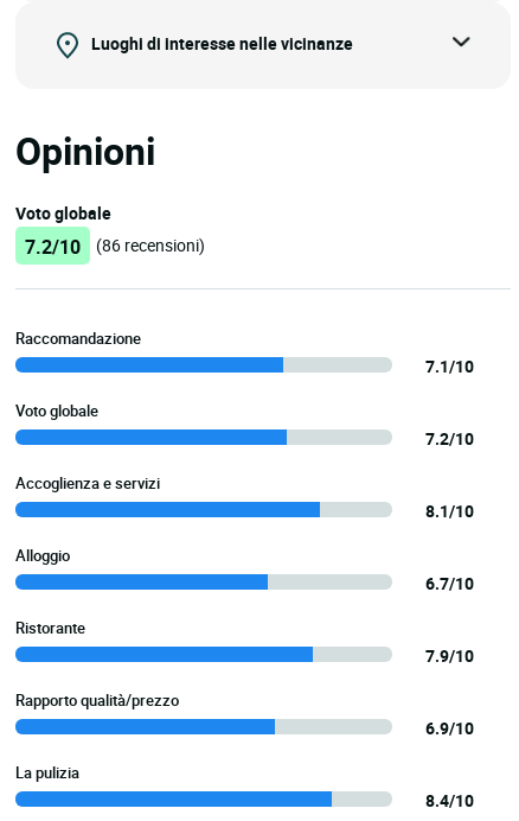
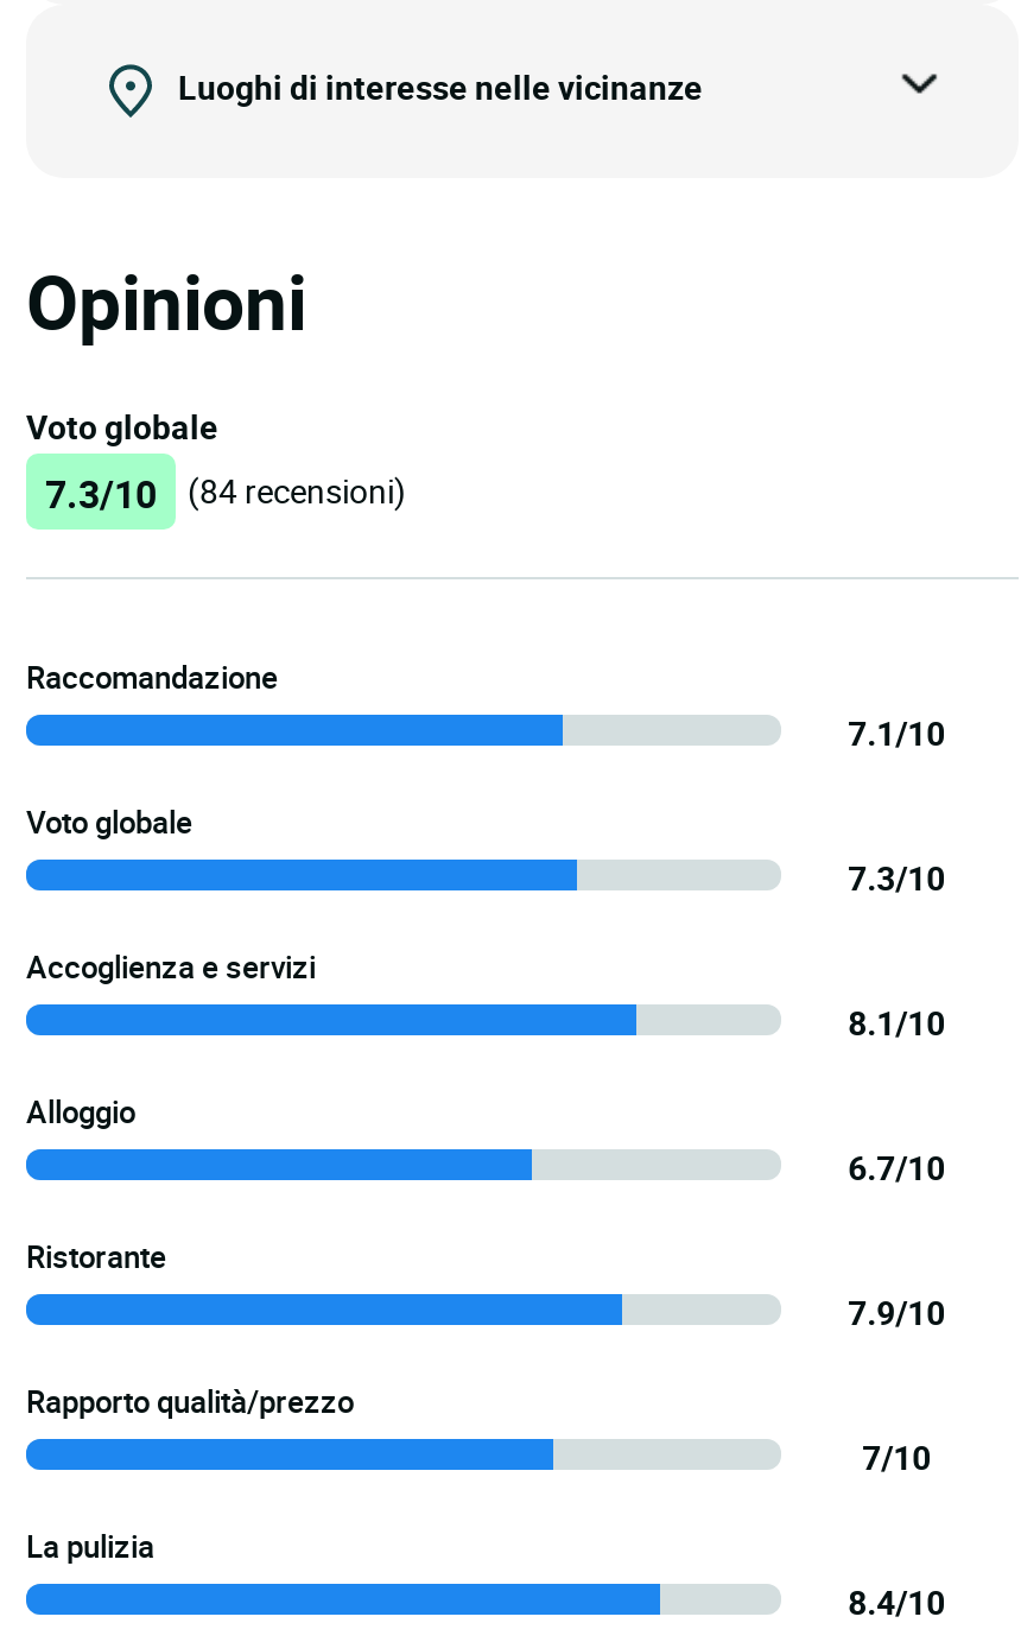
- 7.2/10
+ 7.3/10

- (86 recensioni)
+ (84 recensioni)

- 7.2/10
+ 7.3/10

- 6.9/10
+ 7/10
